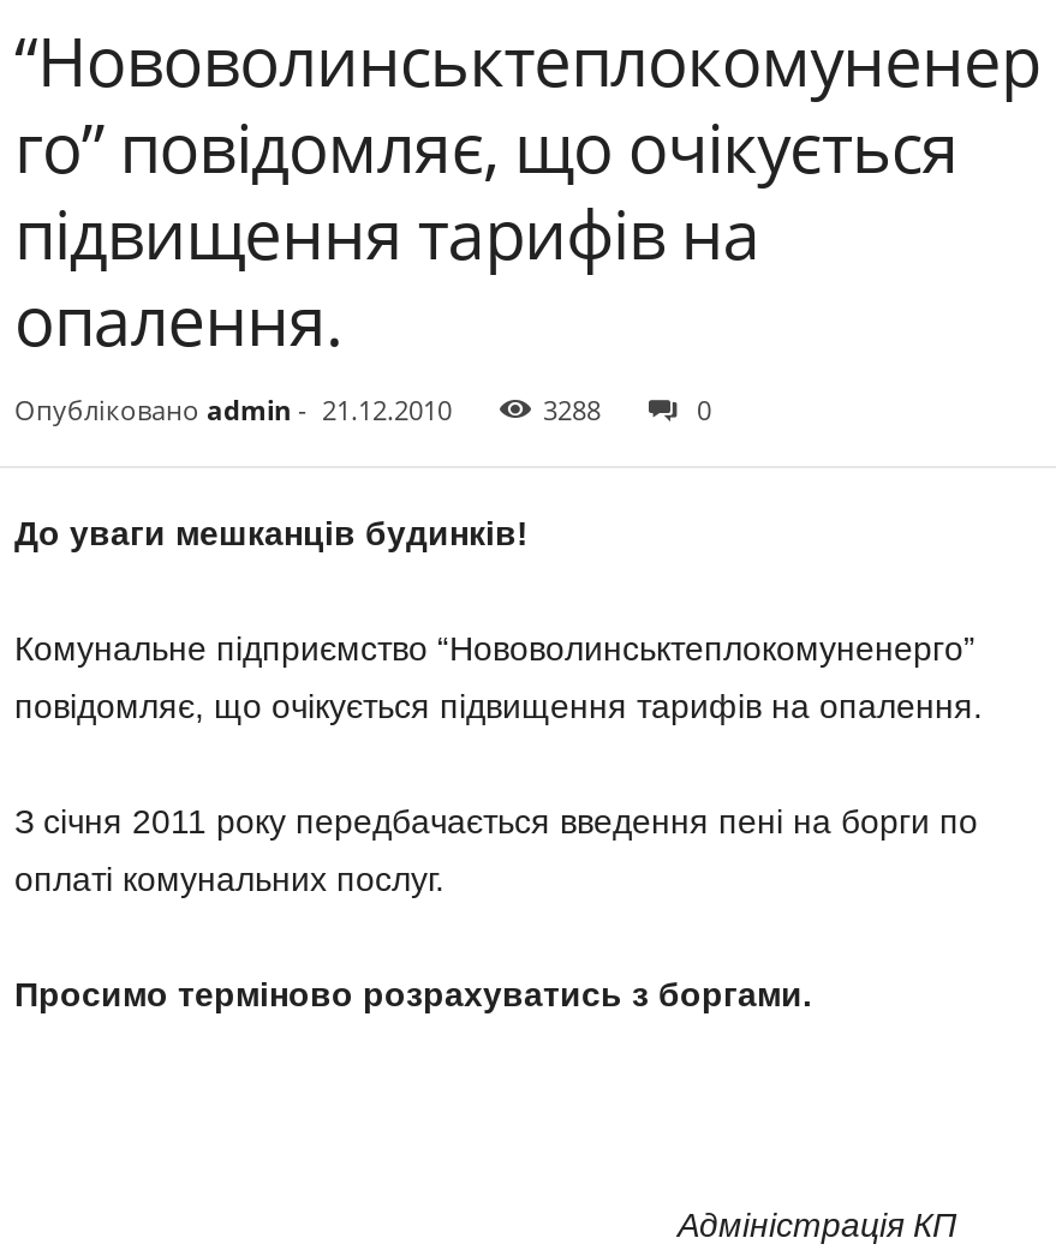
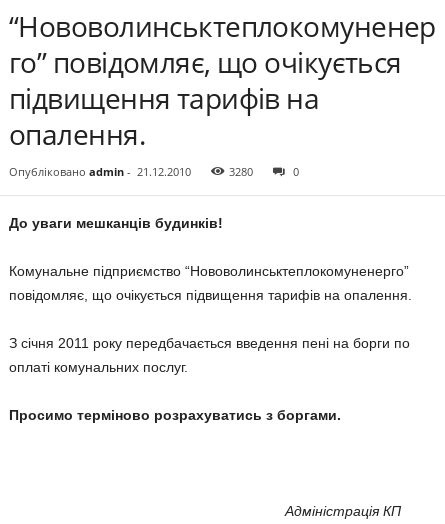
- 3288
+ 3280
